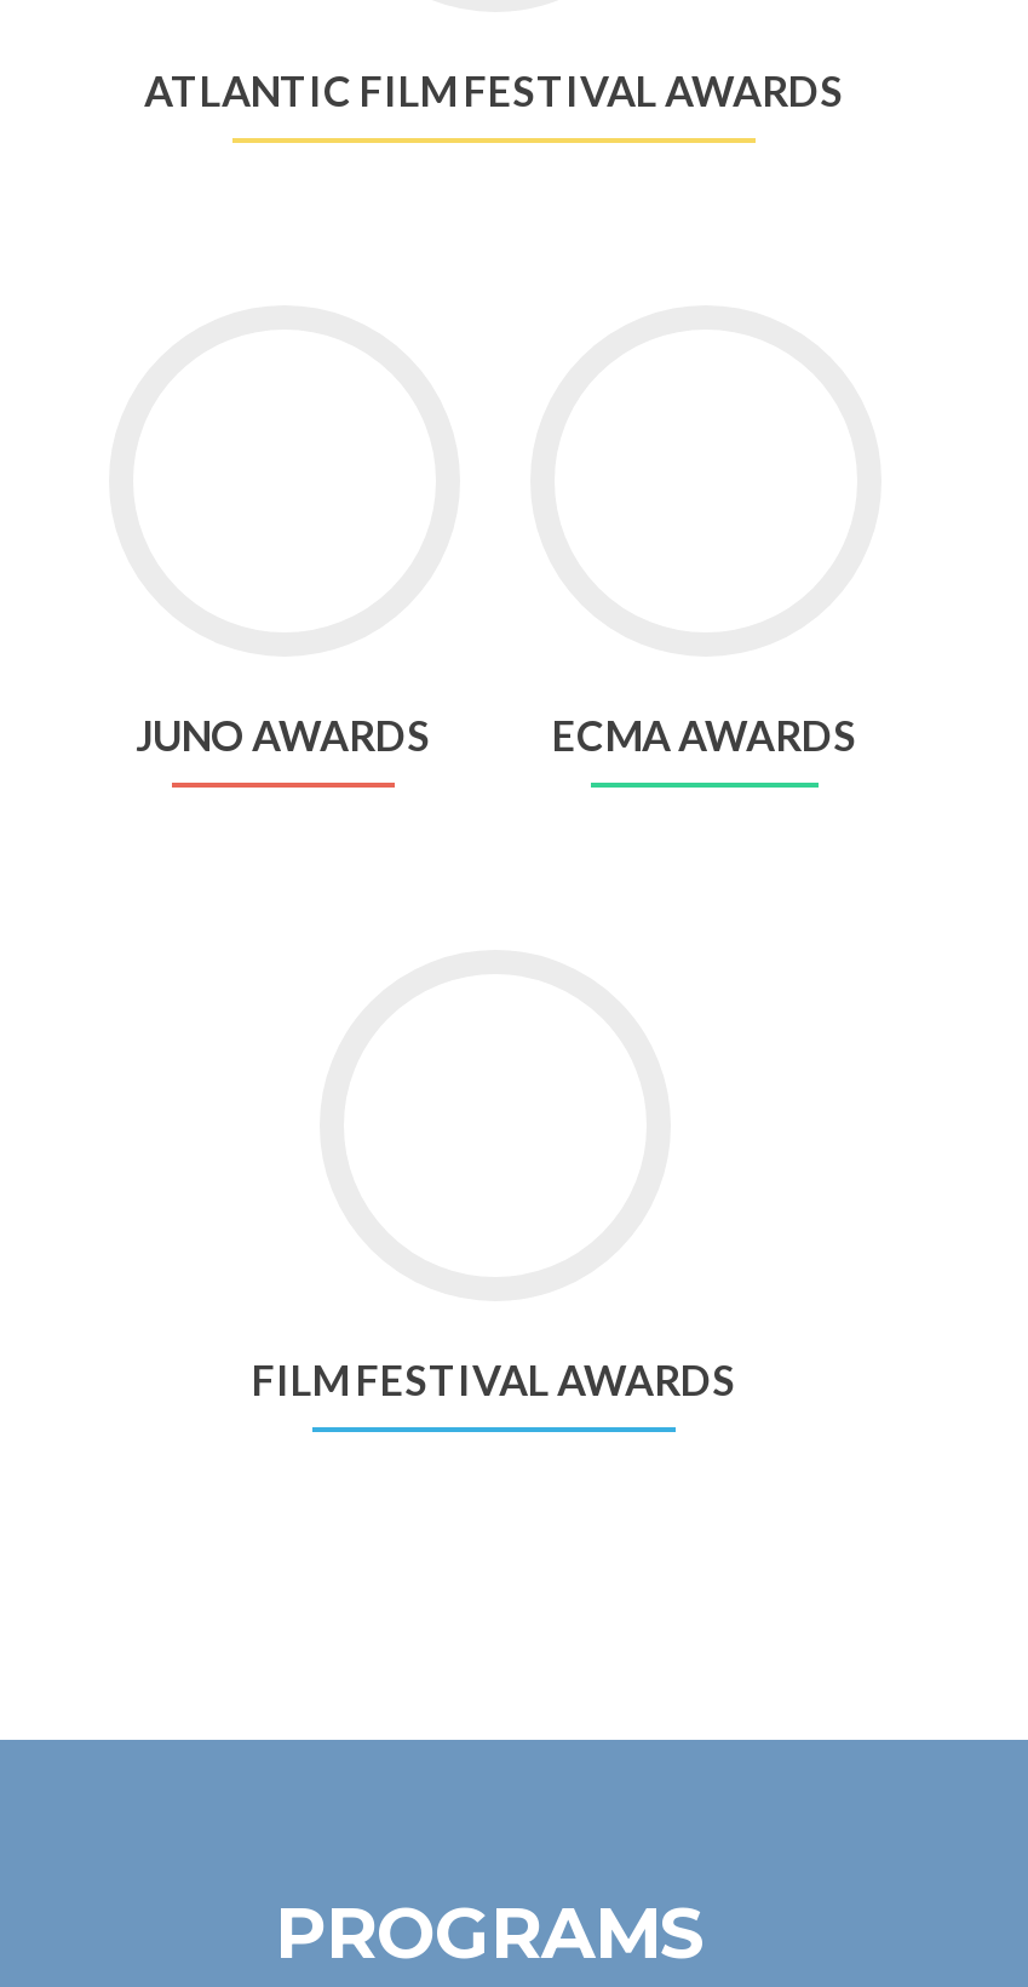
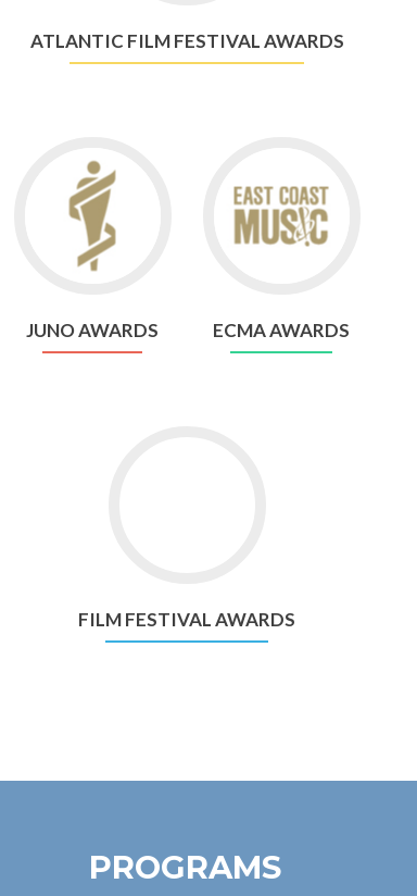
+ [image]

+ [image]
